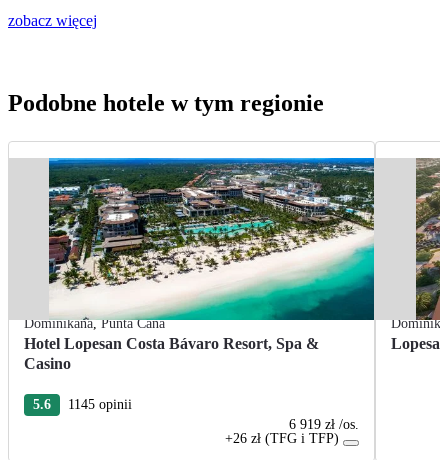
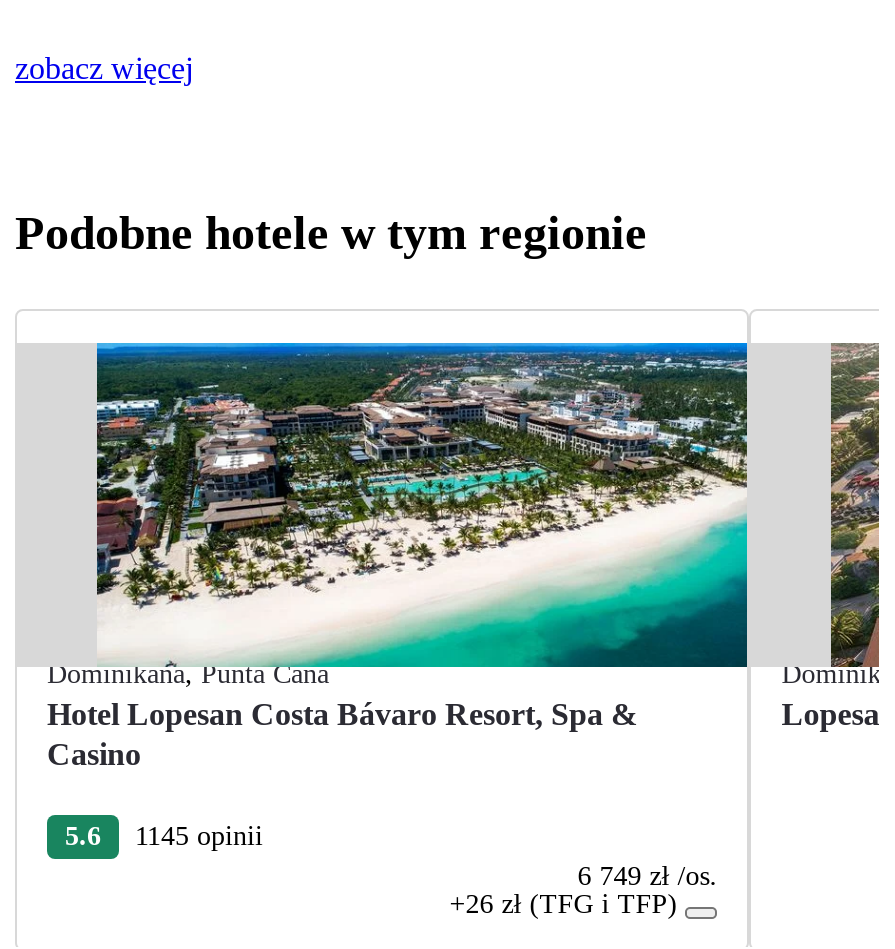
- 6 919 zł /os.
+ 6 749 zł /os.
